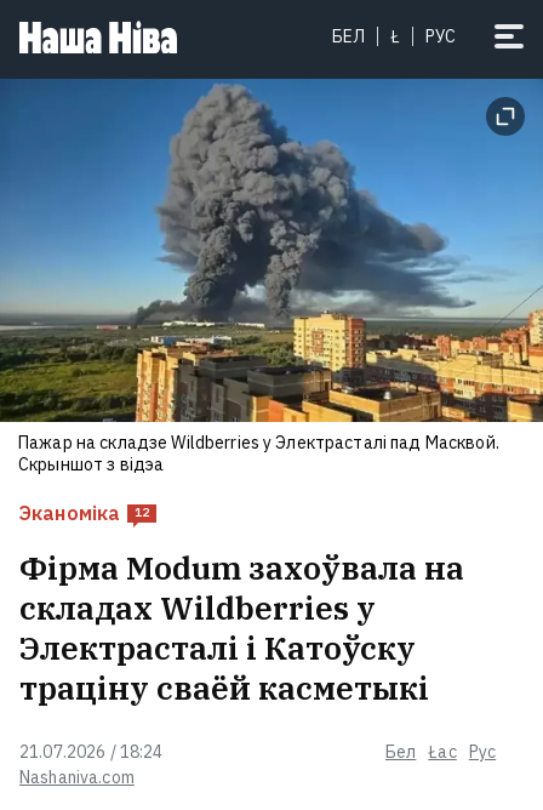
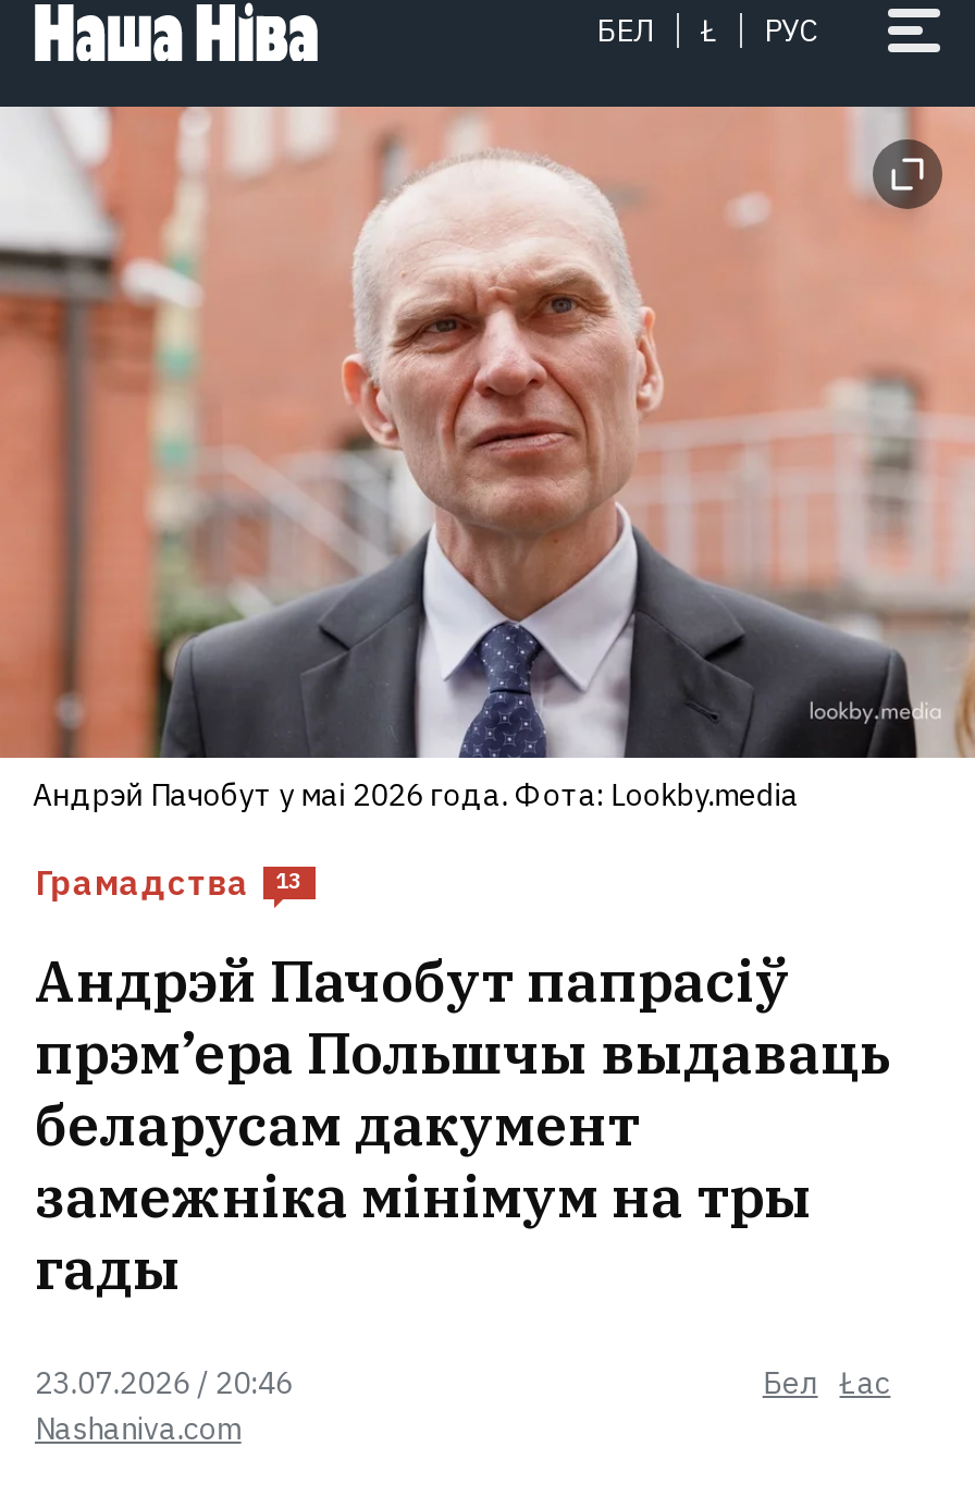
- [image]
- Пажар на складзе Wildberries у Электрасталі пад Масквой.
- Скрыншот з відэа
+ [image]
+ Андрэй Пачобут у маі 2026 года. Фота: Lookby.media

- Эканоміка
- 12
+ Грамадства
+ 13

- Фірма Modum захоўвала на
- складах Wildberries у
- Электрасталі і Катоўску
- траціну сваёй касметыкі
+ Андрэй Пачобут папрасіў
+ прэм’ера Польшчы выдаваць
+ беларусам дакумент
+ замежніка мінімум на тры
+ гады

- 21.07.2026 / 18:24
- Бел Łac Рус
+ 23.07.2026 / 20:46
+ Бел Łac
